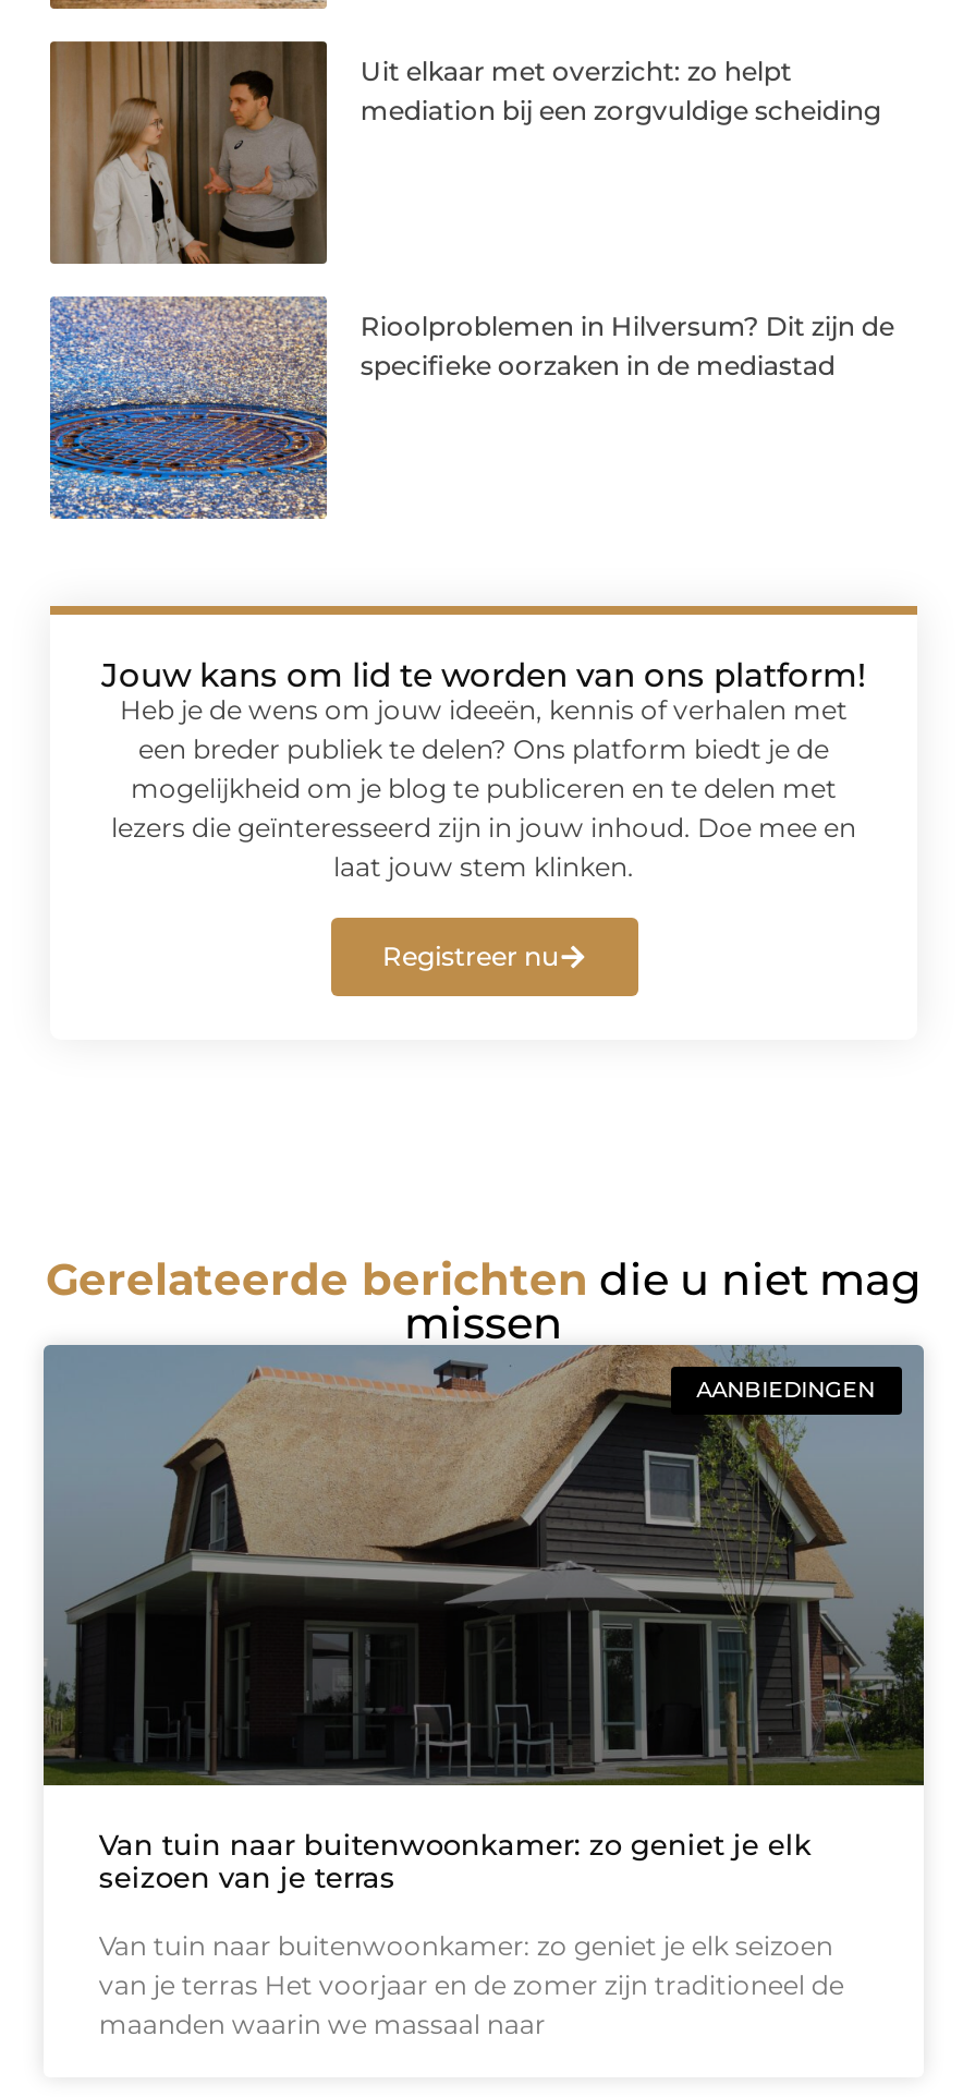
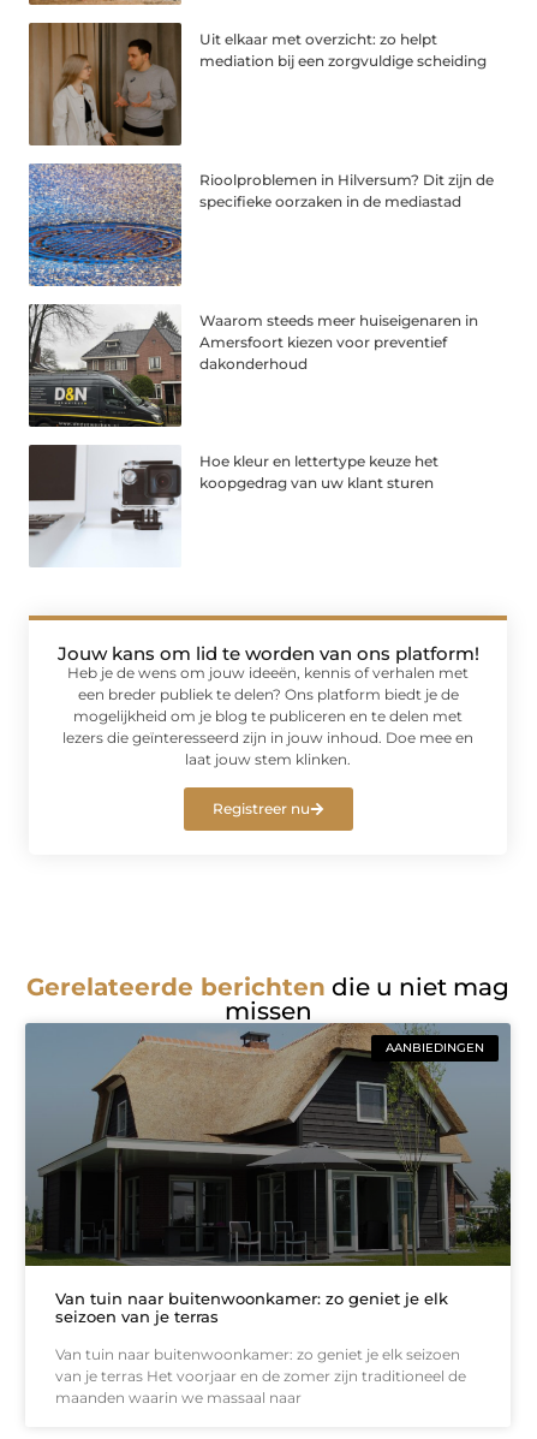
+ [image]
+ Waarom steeds meer huiseigenaren in
+ Amersfoort kiezen voor preventief
+ dakonderhoud

+ [image]
+ Hoe kleur en lettertype keuze het
+ koopgedrag van uw klant sturen
